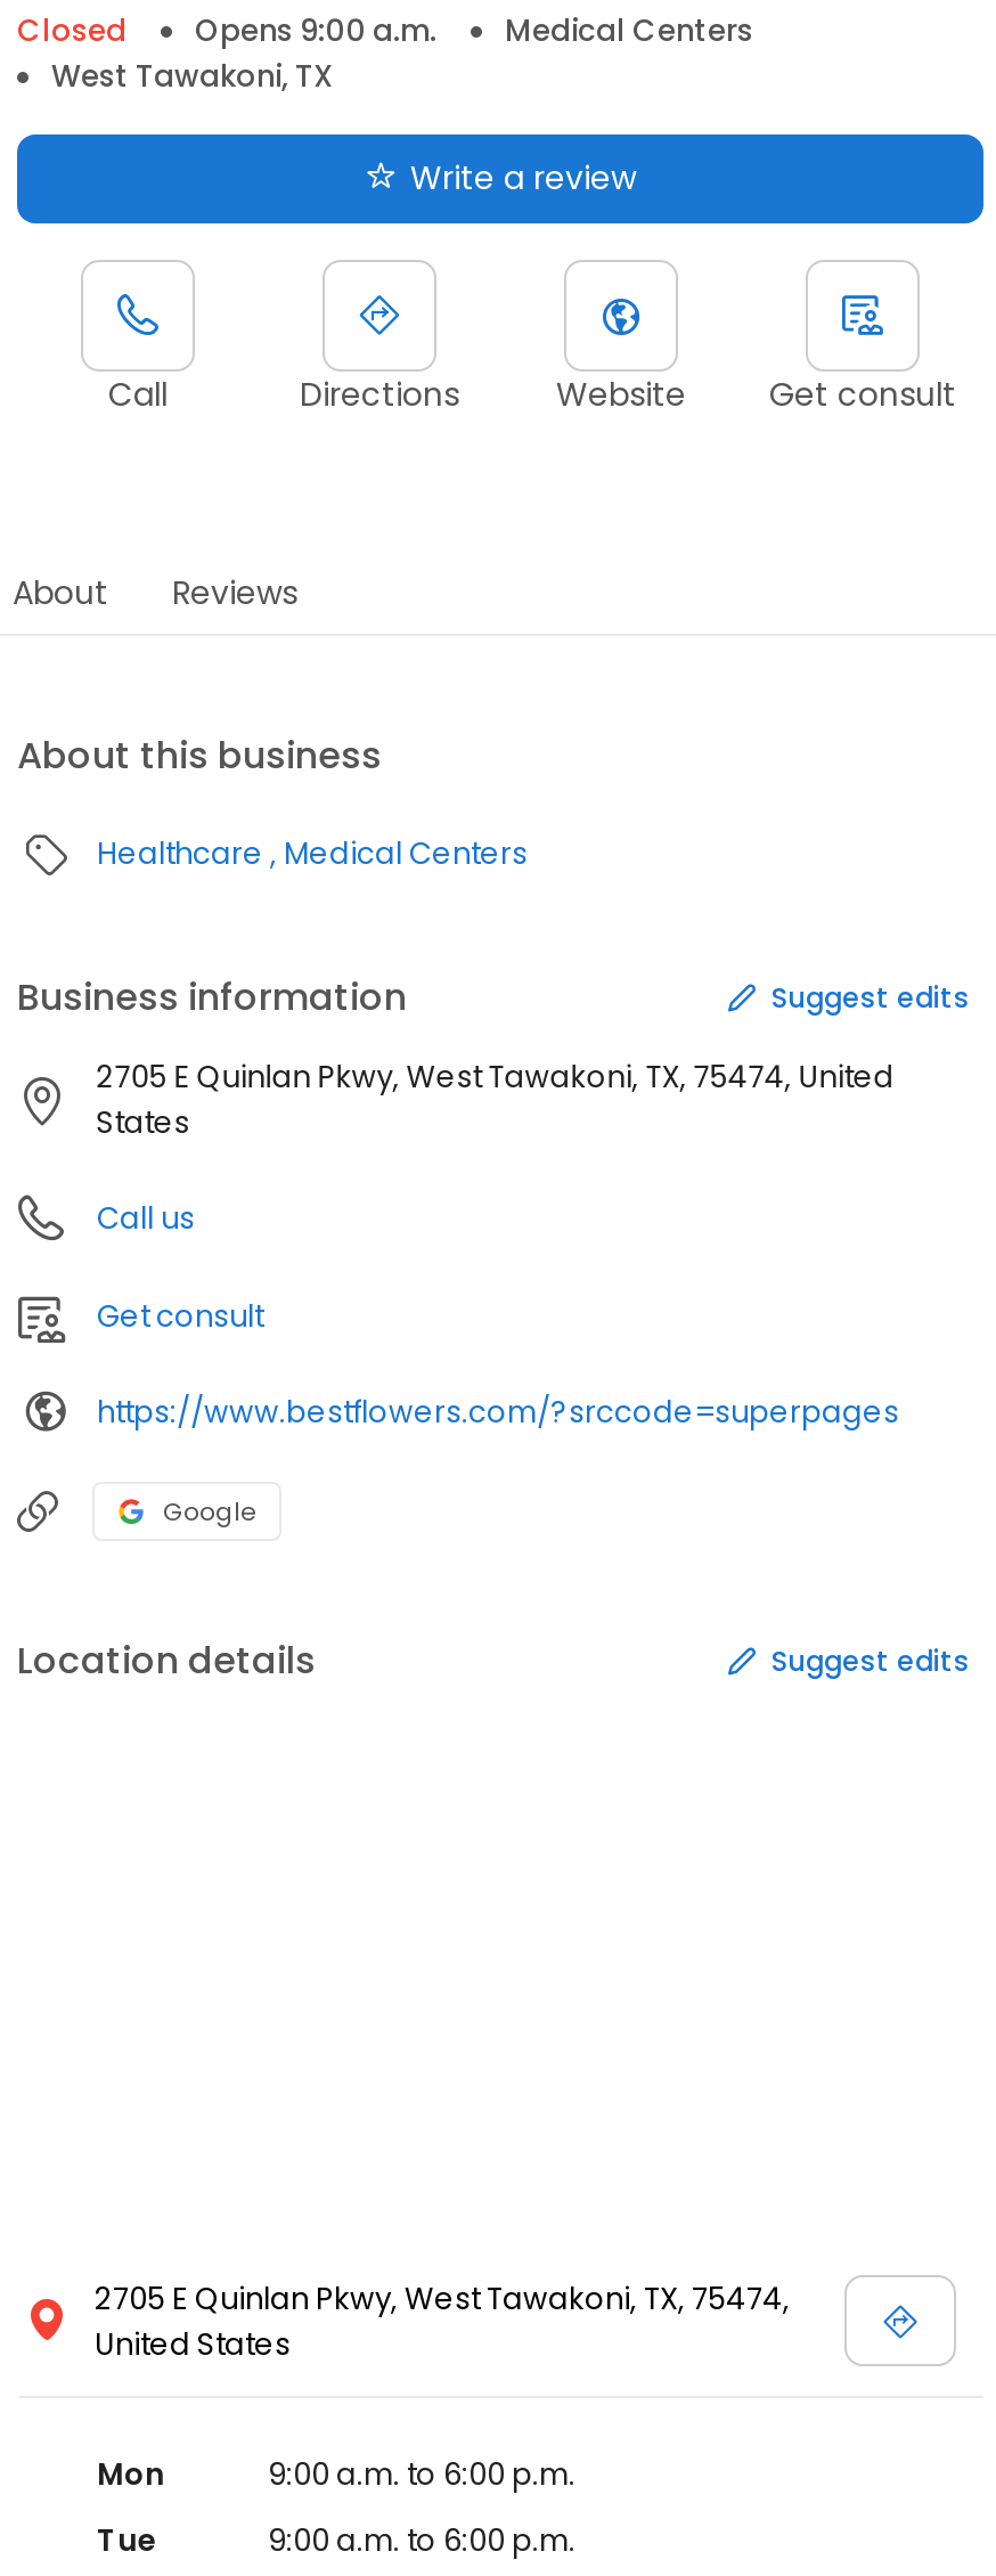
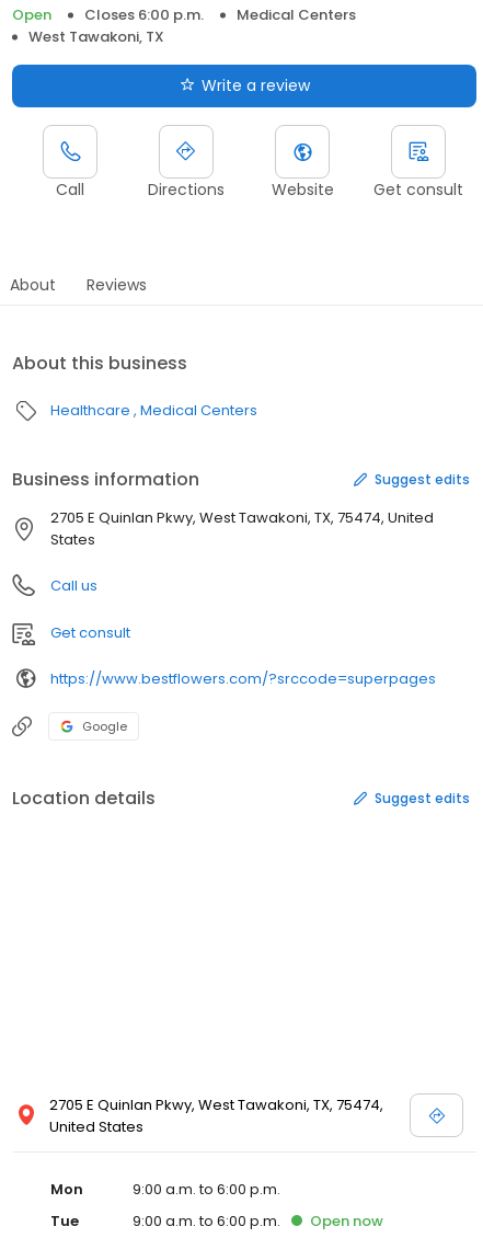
- Closed
- Opens 9:00 a.m.
+ Open
+ Closes 6:00 p.m.

+ Open now
